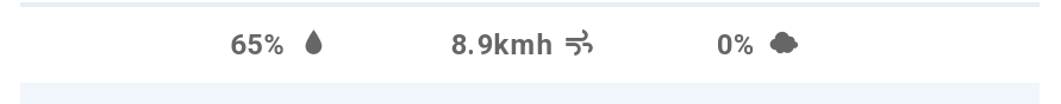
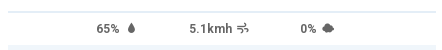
- 8.9kmh
+ 5.1kmh
